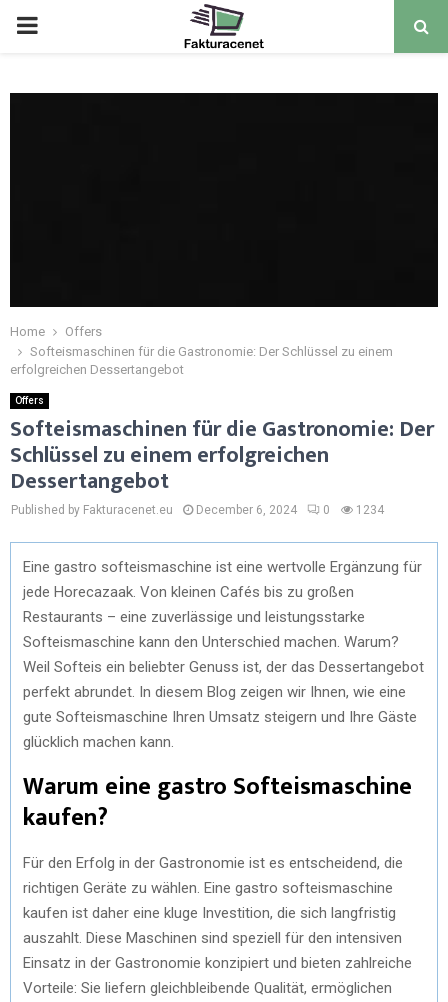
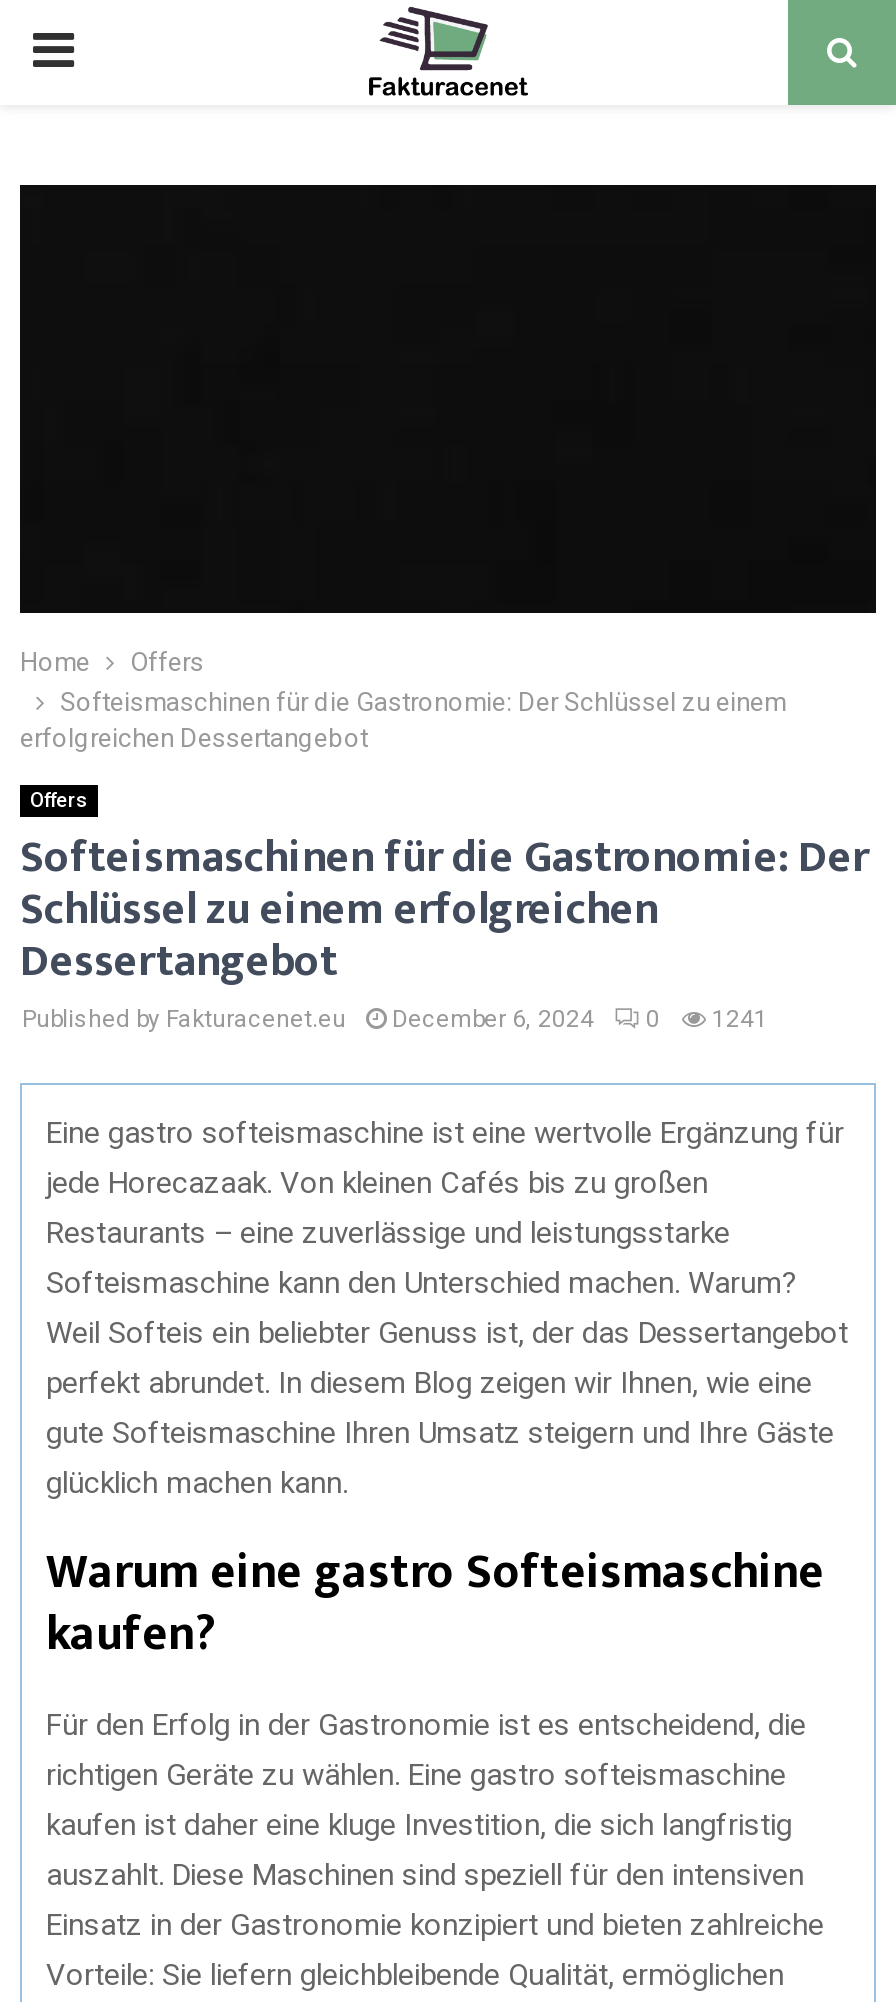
- Published by Fakturacenet.eu December 6, 2024 0 1234
+ Published by Fakturacenet.eu December 6, 2024 0 1241
